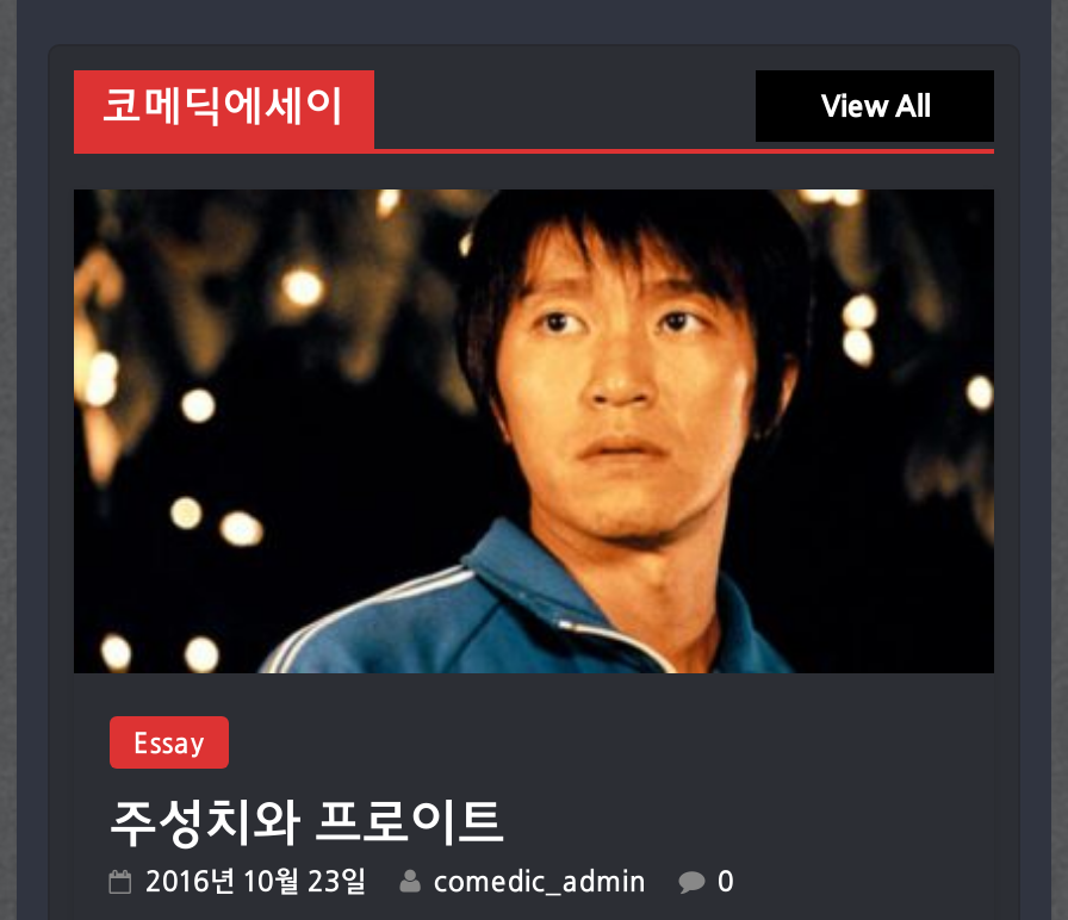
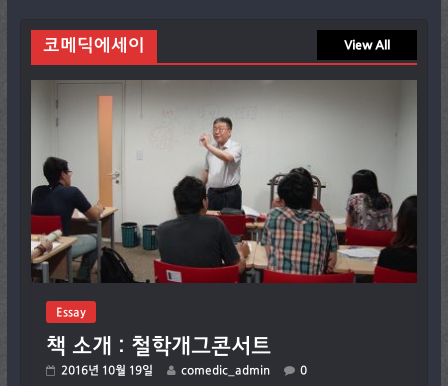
- [image]
+ [image]

- 주성치와 프로이트
- 2016년 10월 23일
+ 책 소개 : 철학개그콘서트
+ 2016년 10월 19일
